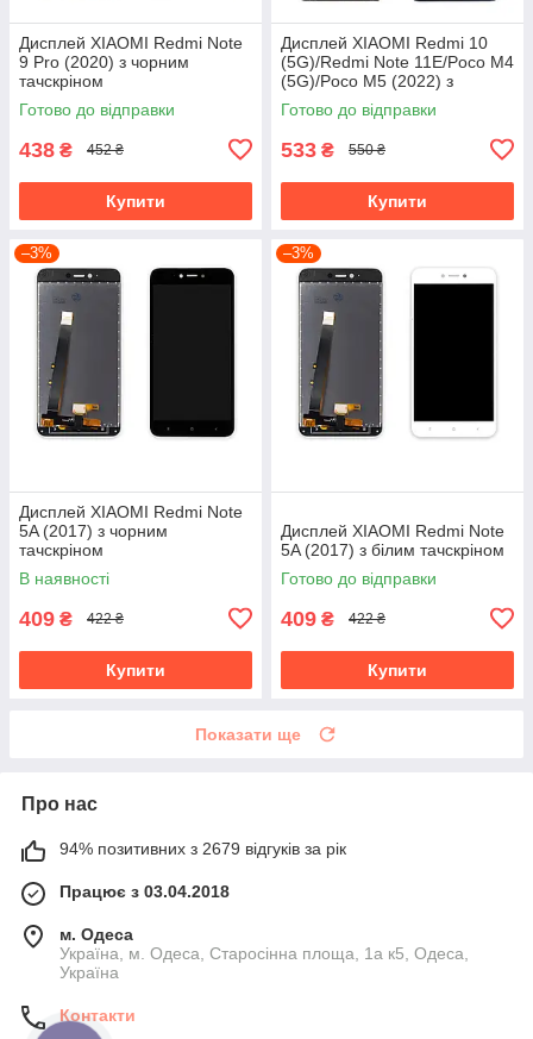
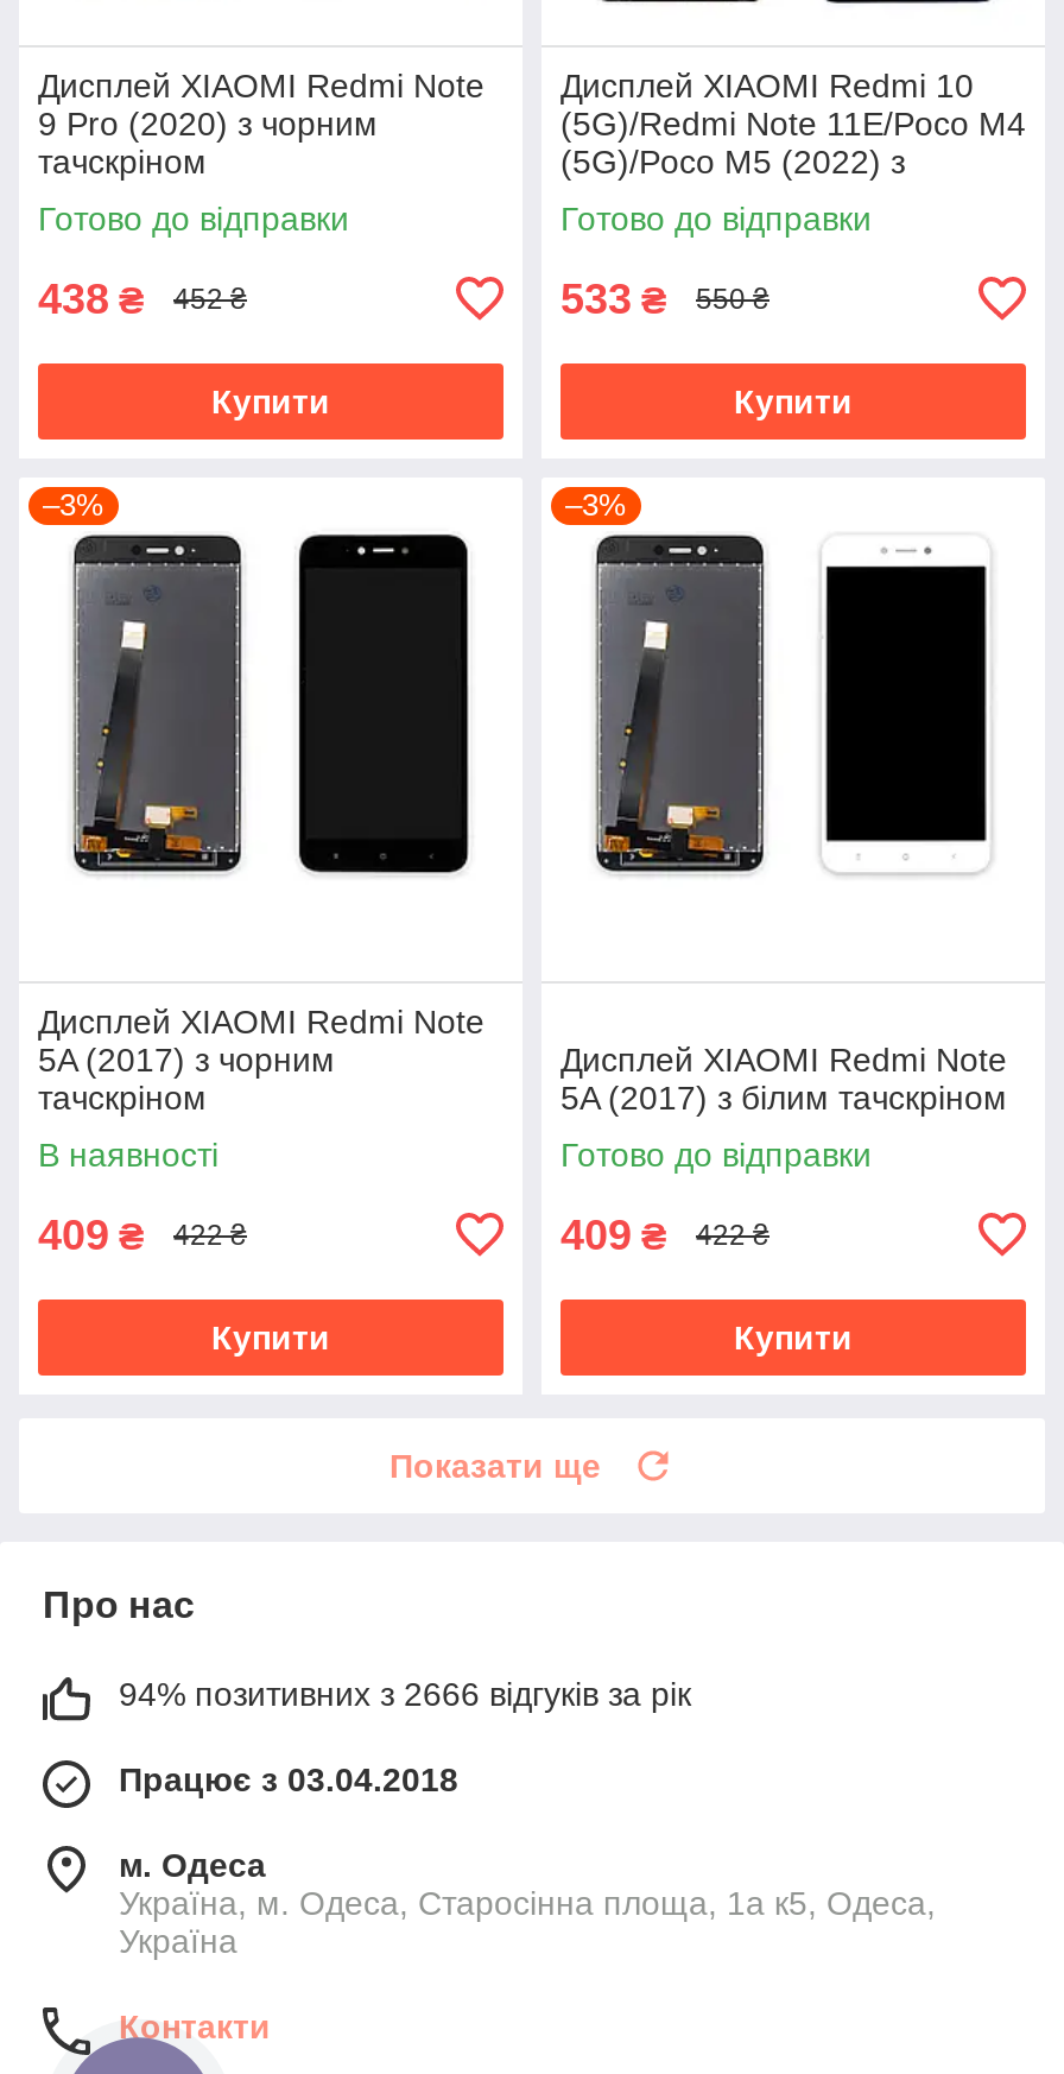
- 94% позитивних з 2679 відгуків за рік
+ 94% позитивних з 2666 відгуків за рік
